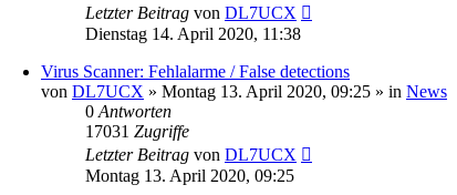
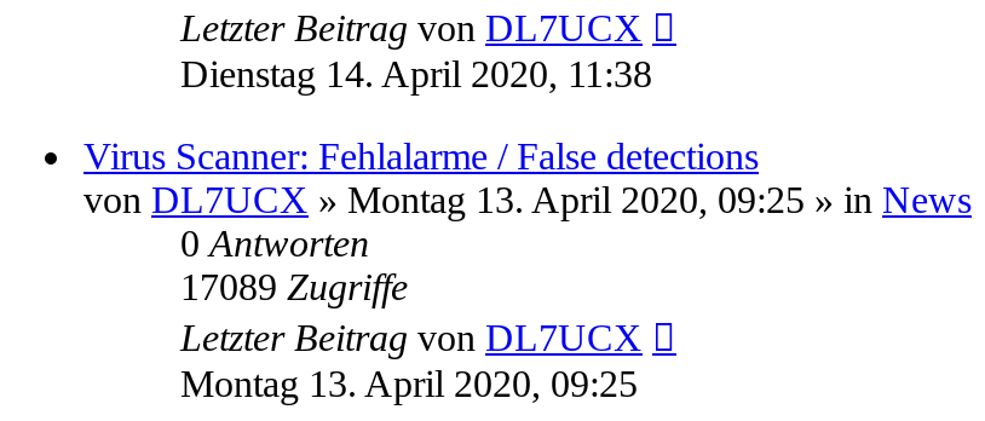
- 17031 Zugriffe
+ 17089 Zugriffe
